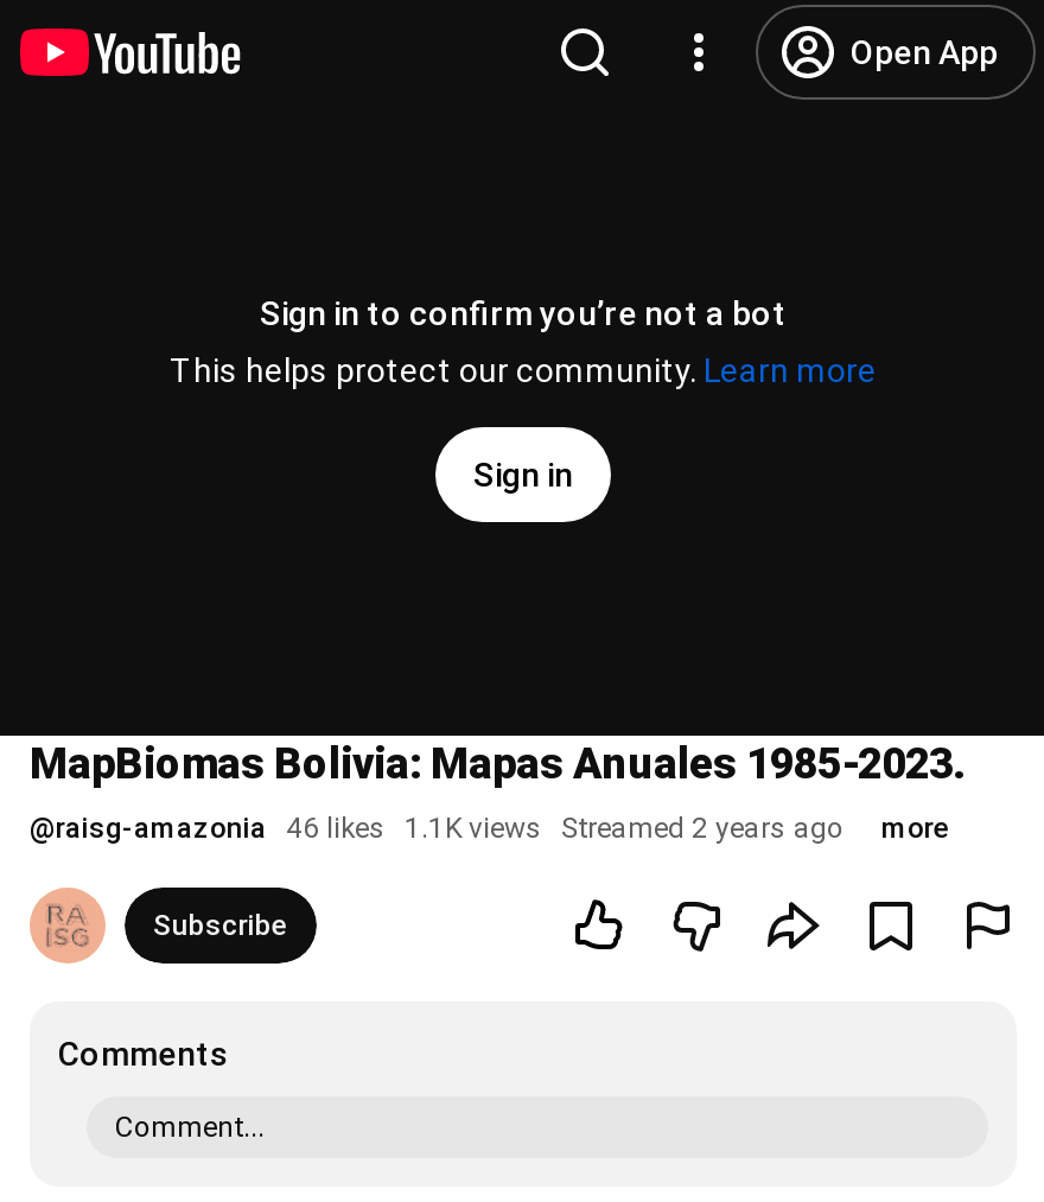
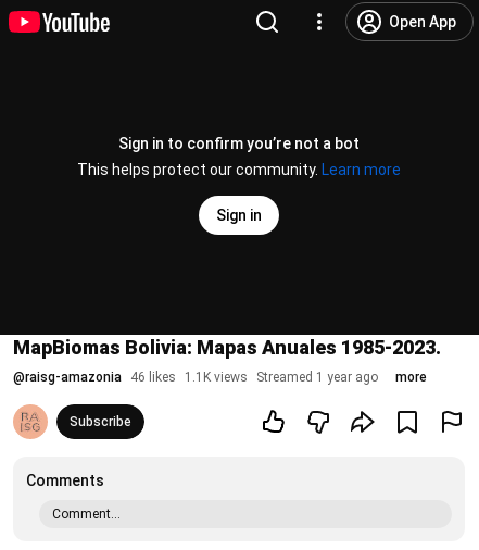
- @raisg-amazonia 46 likes 1.1K views Streamed 2 years ago
+ @raisg-amazonia 46 likes 1.1K views Streamed 1 year ago
